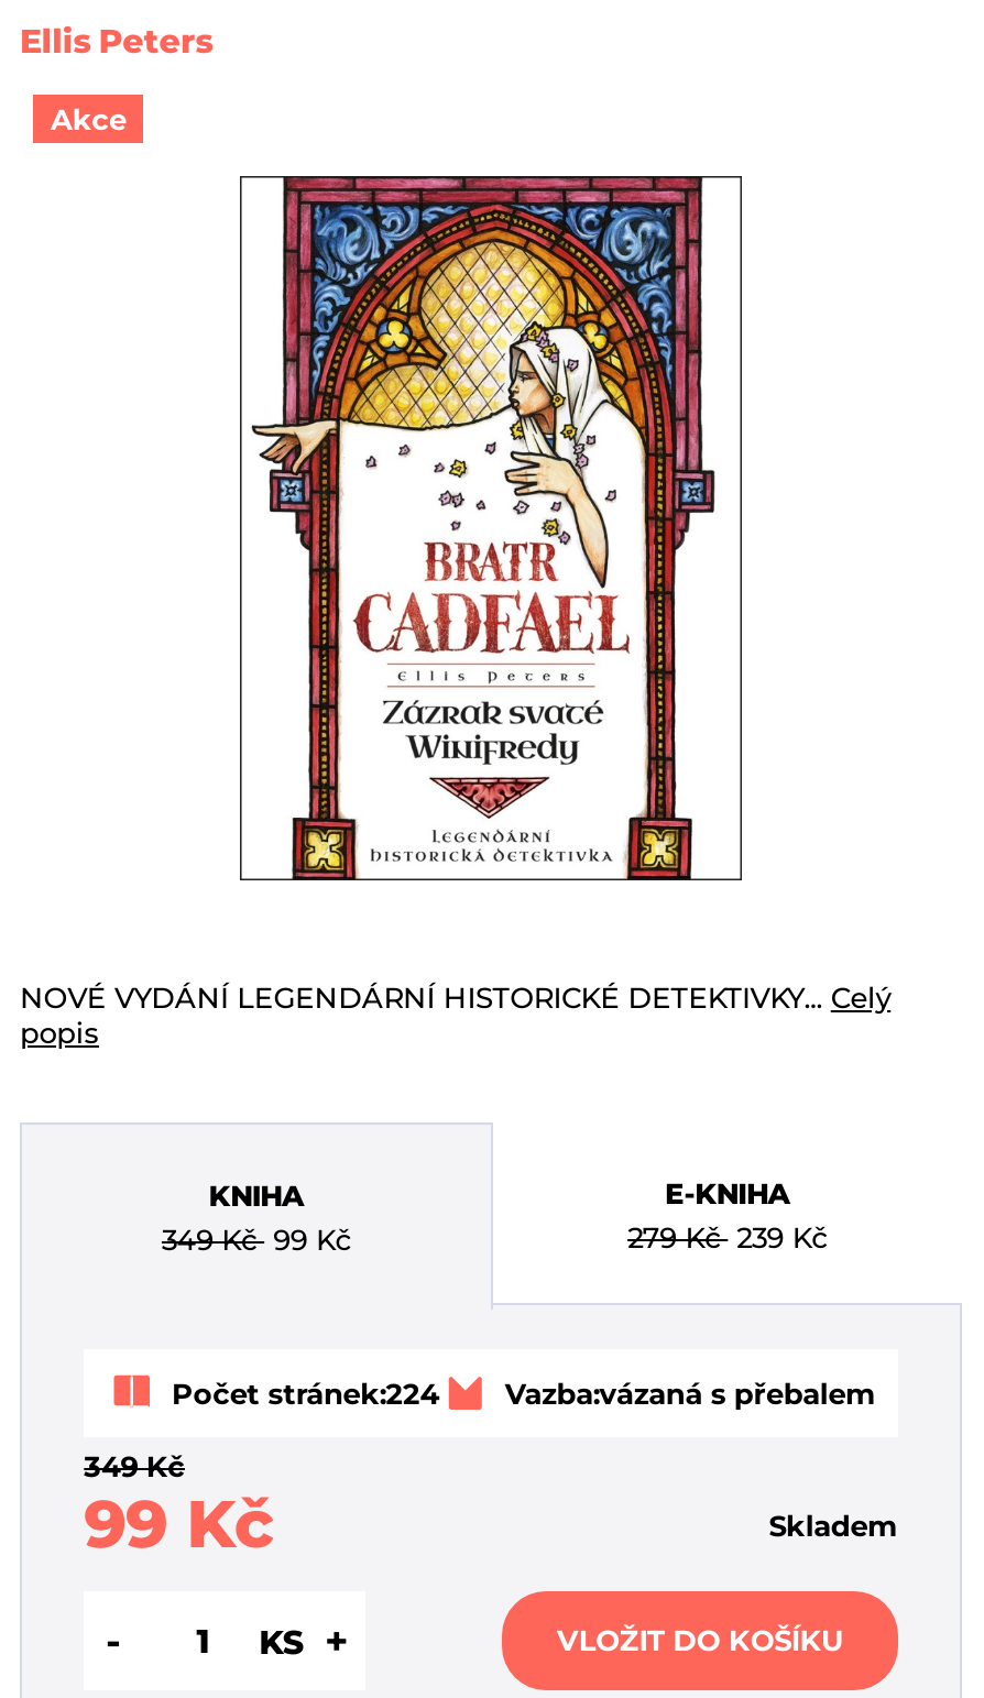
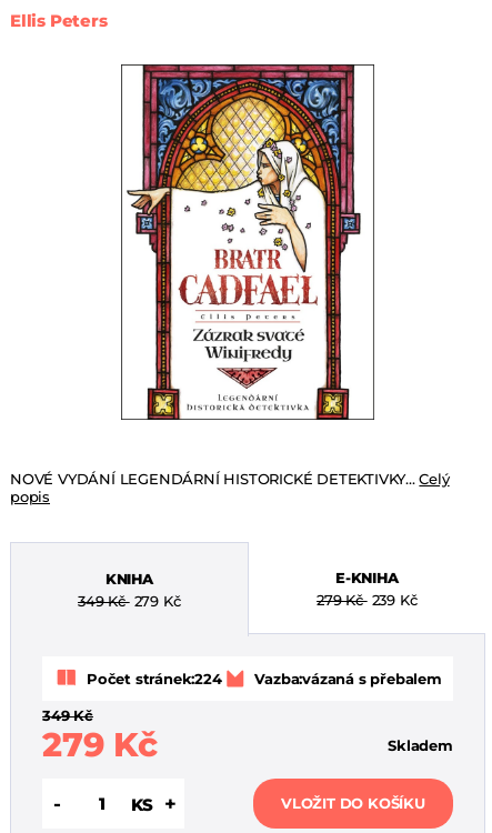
- Akce

- 349 Kč 99 Kč
+ 349 Kč 279 Kč

- 99 Kč
+ 279 Kč
